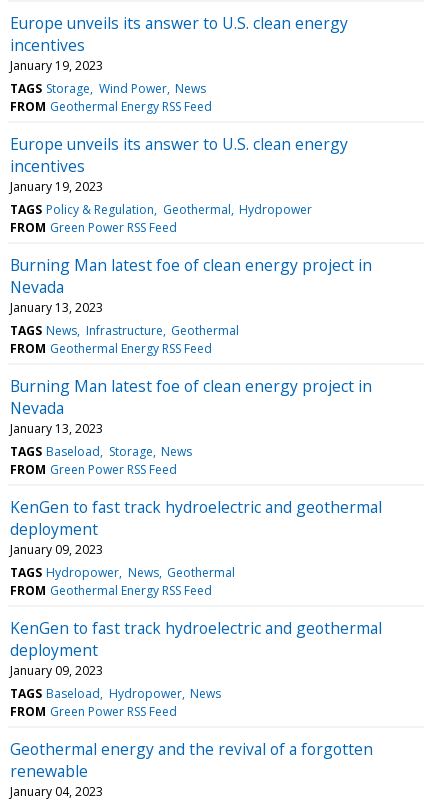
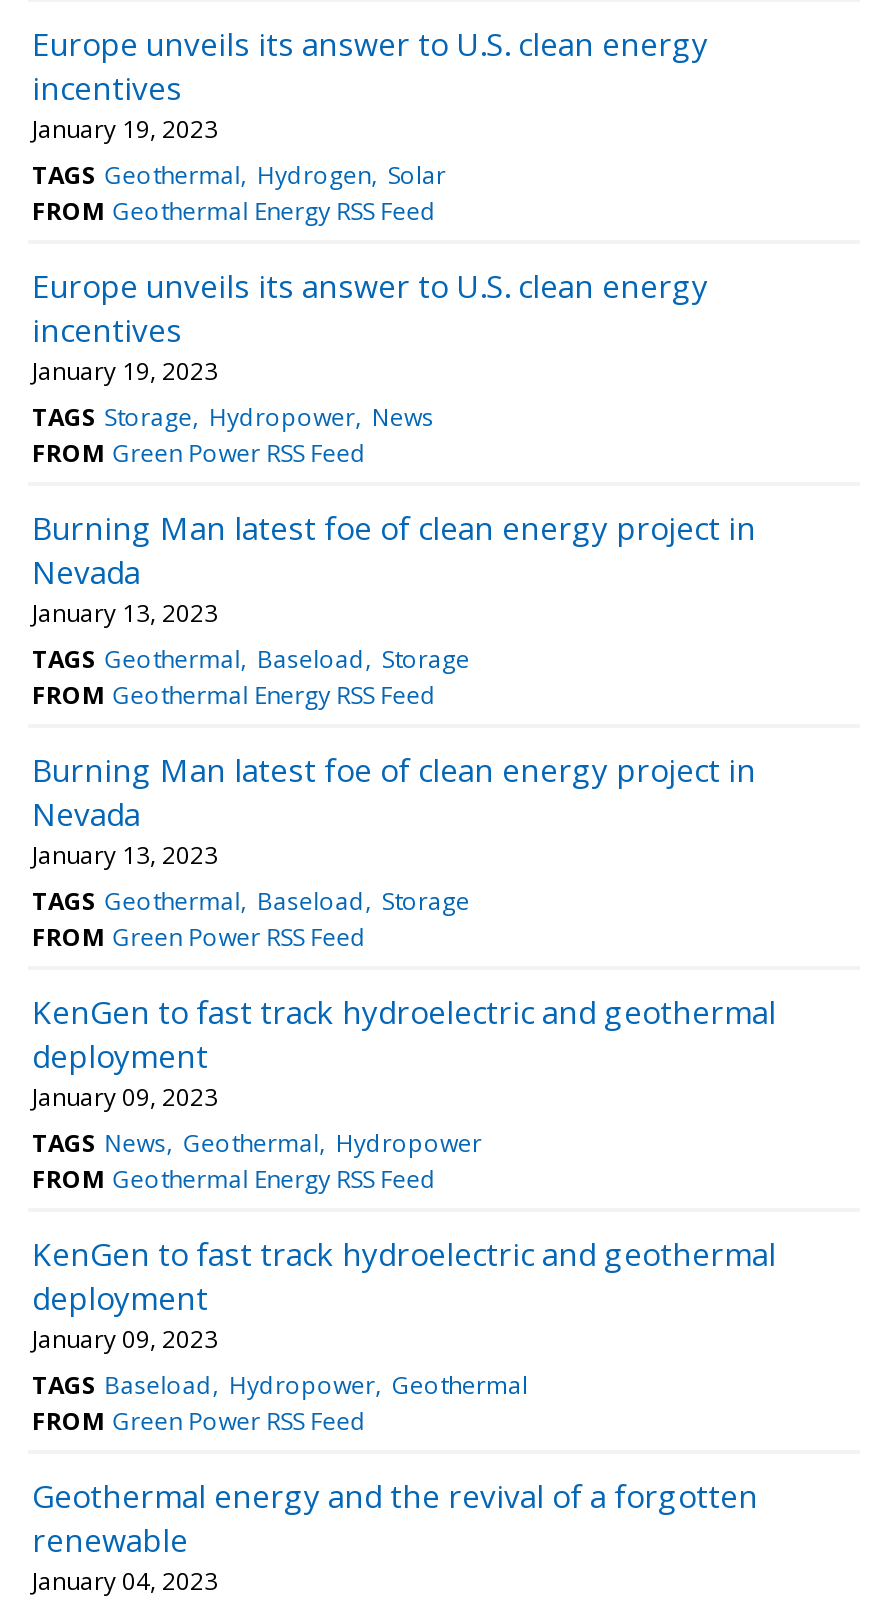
- TAGS Storage Wind Power News
+ TAGS Geothermal Hydrogen Solar

- TAGS Policy & Regulation Geothermal Hydropower
+ TAGS Storage Hydropower News

- TAGS News Infrastructure Geothermal
+ TAGS Geothermal Baseload Storage

- TAGS Baseload Storage News
+ TAGS Geothermal Baseload Storage

- TAGS Hydropower News Geothermal
+ TAGS News Geothermal Hydropower

- TAGS Baseload Hydropower News
+ TAGS Baseload Hydropower Geothermal
